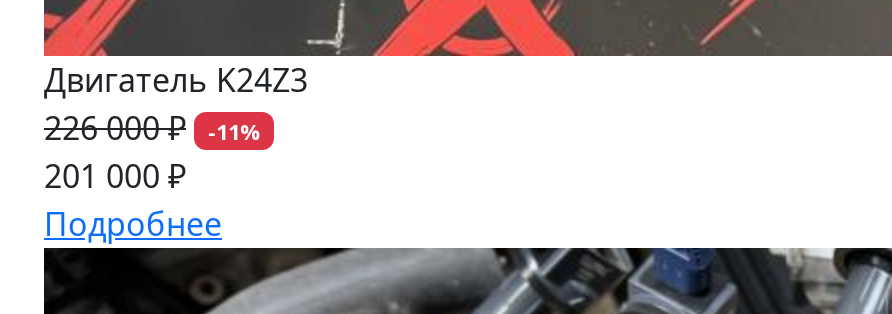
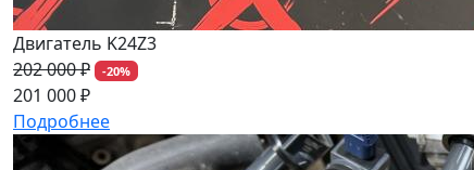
- 226 000 ₽
+ 202 000 ₽

- -11%
+ -20%
